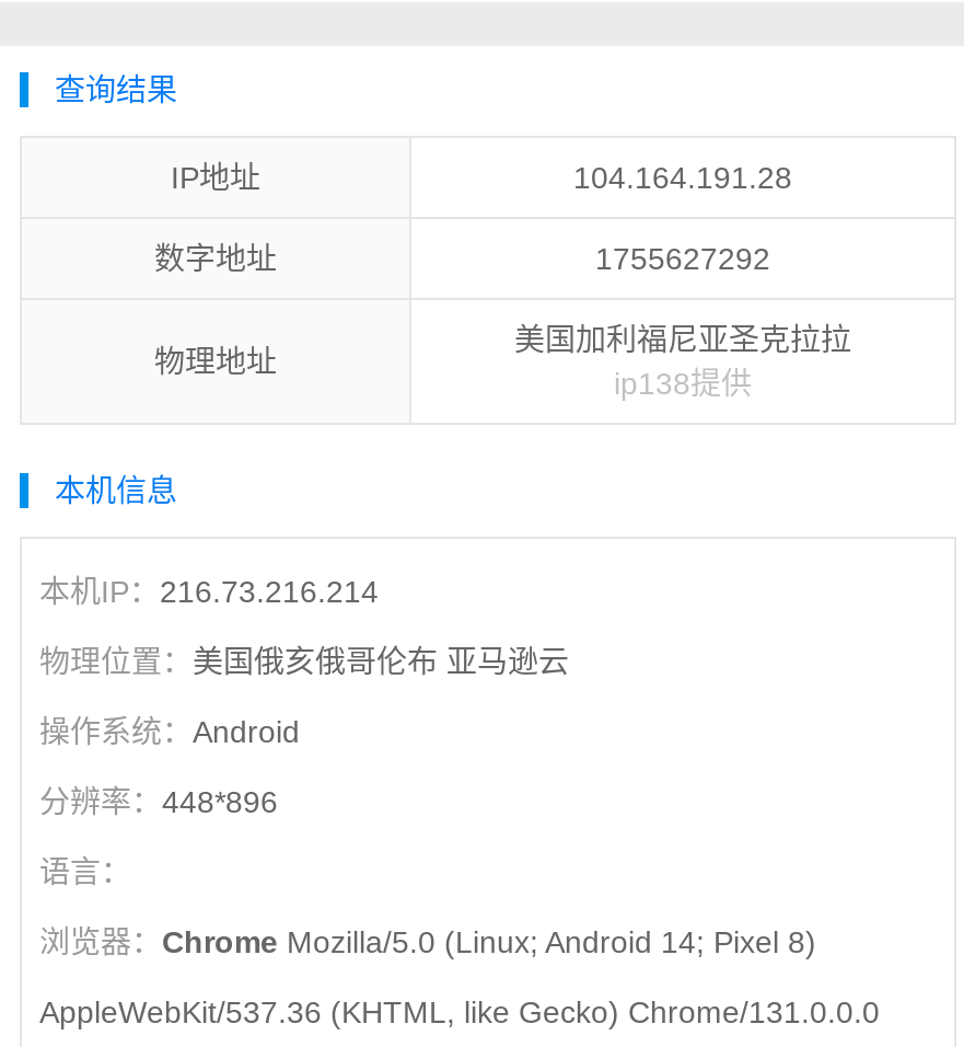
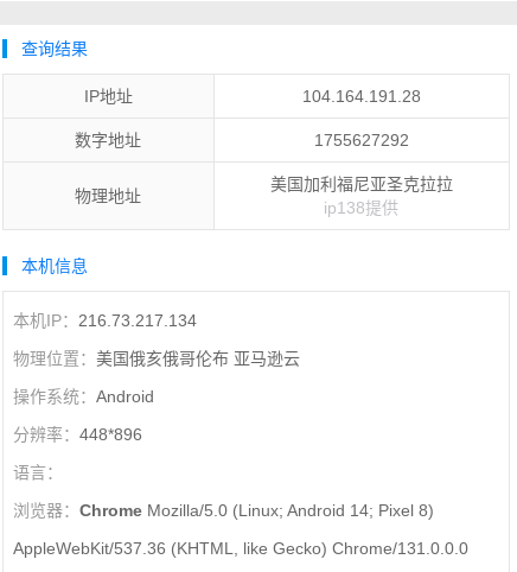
- 本机IP：216.73.216.214
+ 本机IP：216.73.217.134
